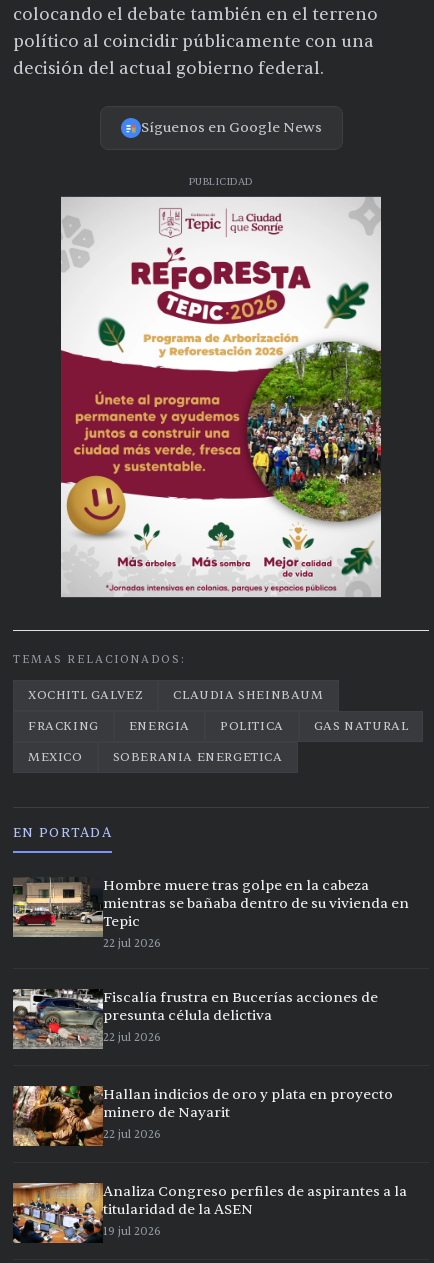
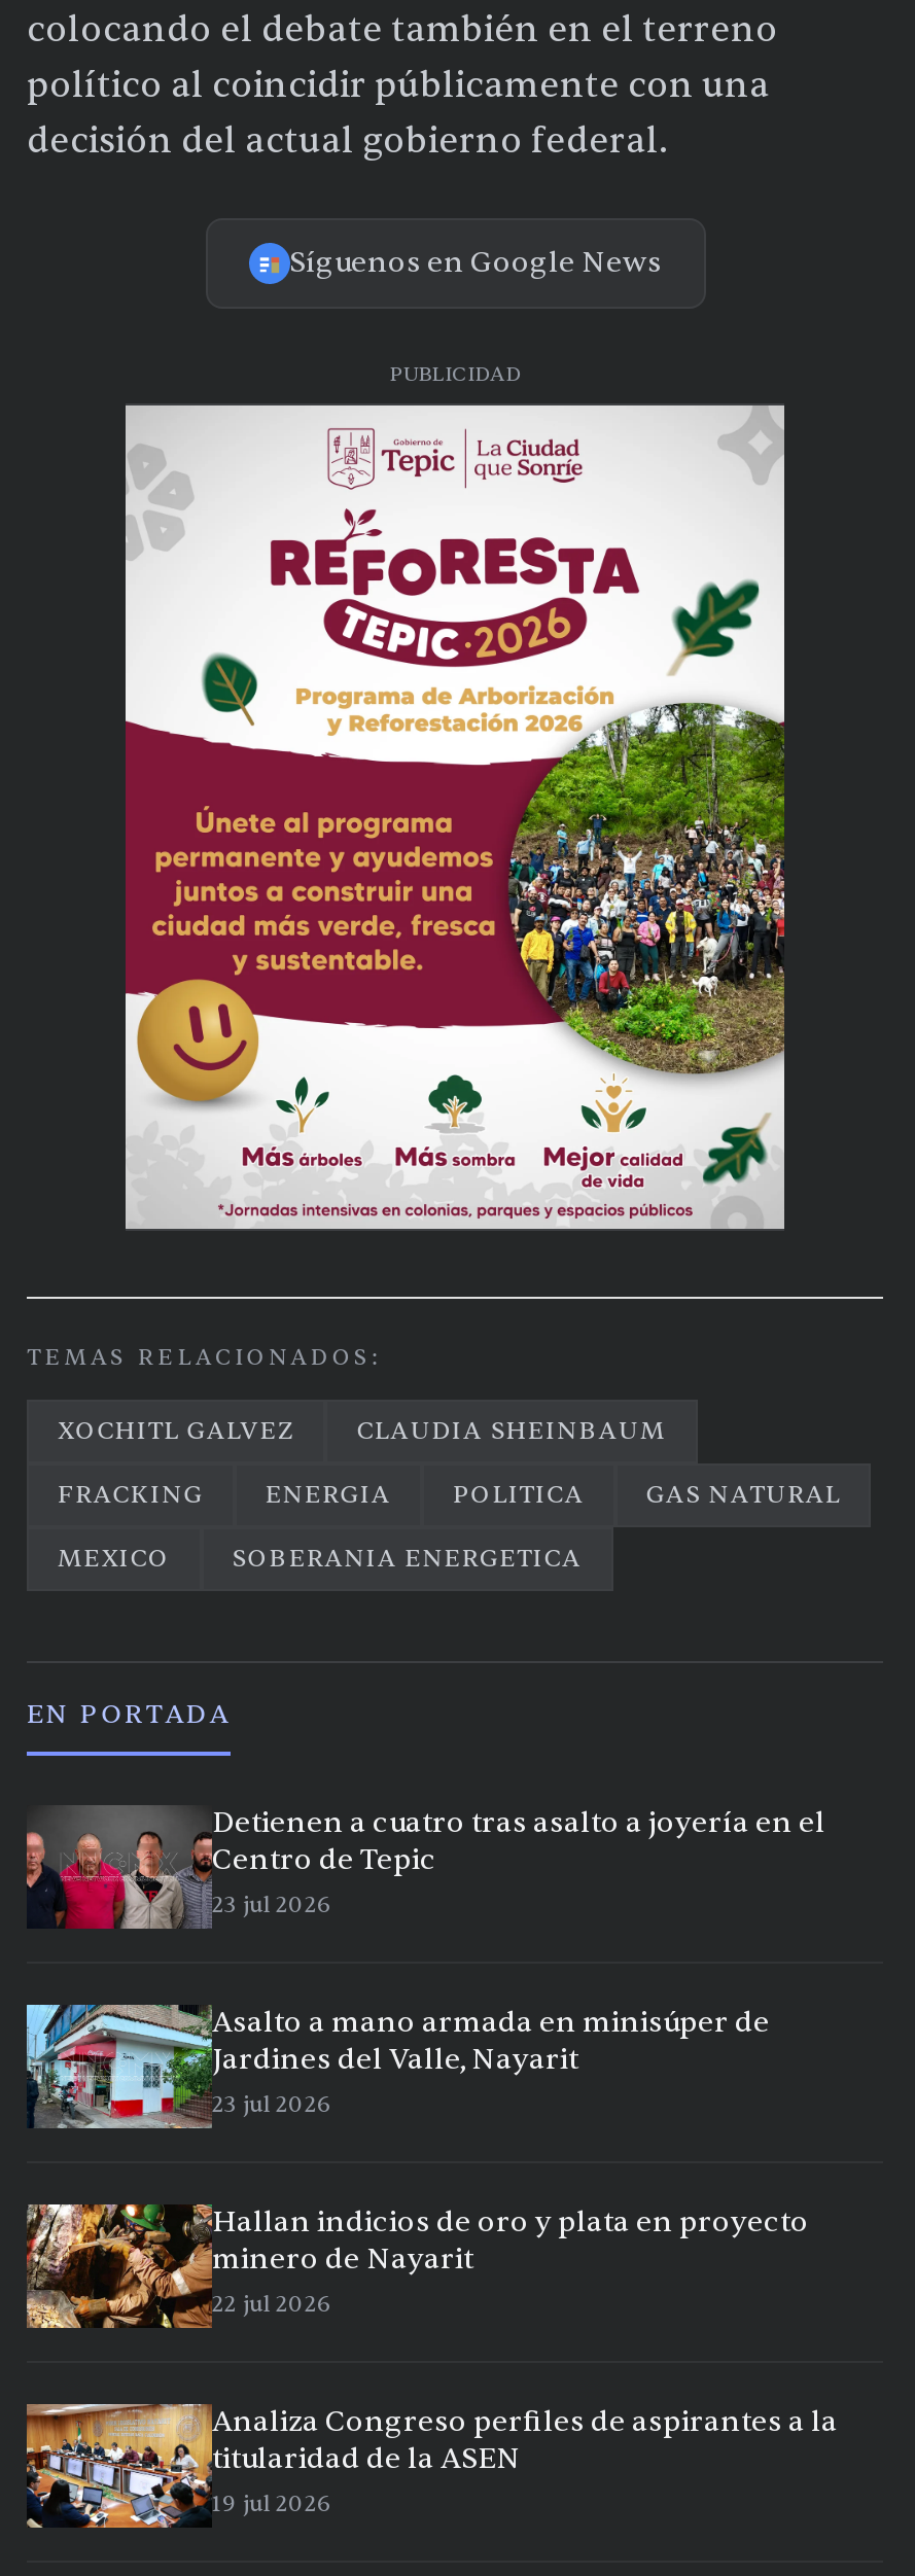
- [image]
- Hombre muere tras golpe en la cabeza
- mientras se bañaba dentro de su vivienda en
- Tepic
- 22 jul 2026
+ [image]
+ Detienen a cuatro tras asalto a joyería en el
+ Centro de Tepic
+ 23 jul 2026

- [image]
- Fiscalía frustra en Bucerías acciones de
- presunta célula delictiva
- 22 jul 2026
+ [image]
+ Asalto a mano armada en minisúper de
+ Jardines del Valle, Nayarit
+ 23 jul 2026
